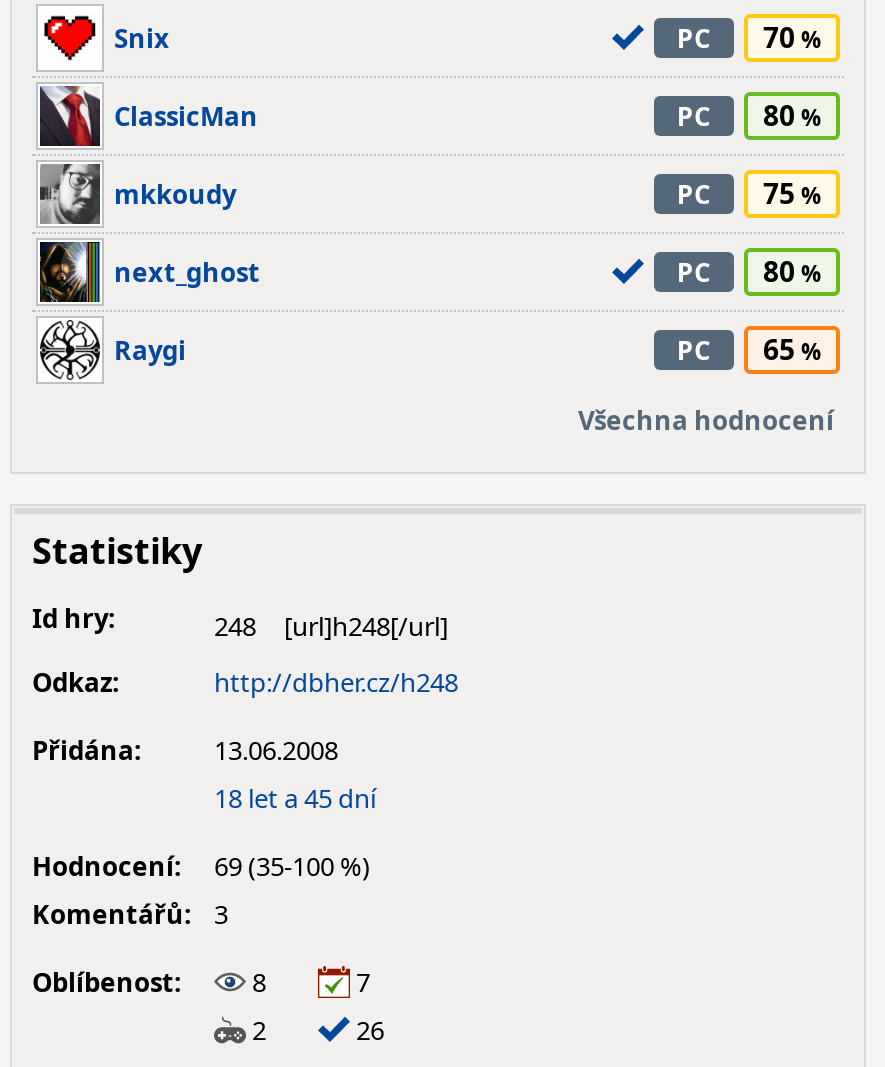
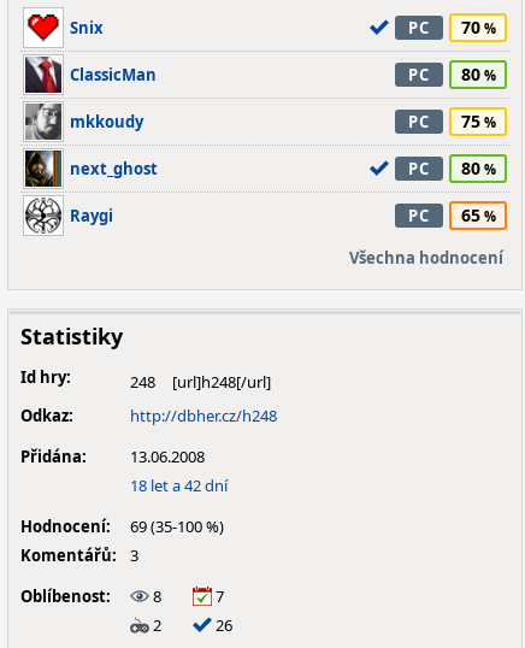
- 18 let a 45 dní
+ 18 let a 42 dní
